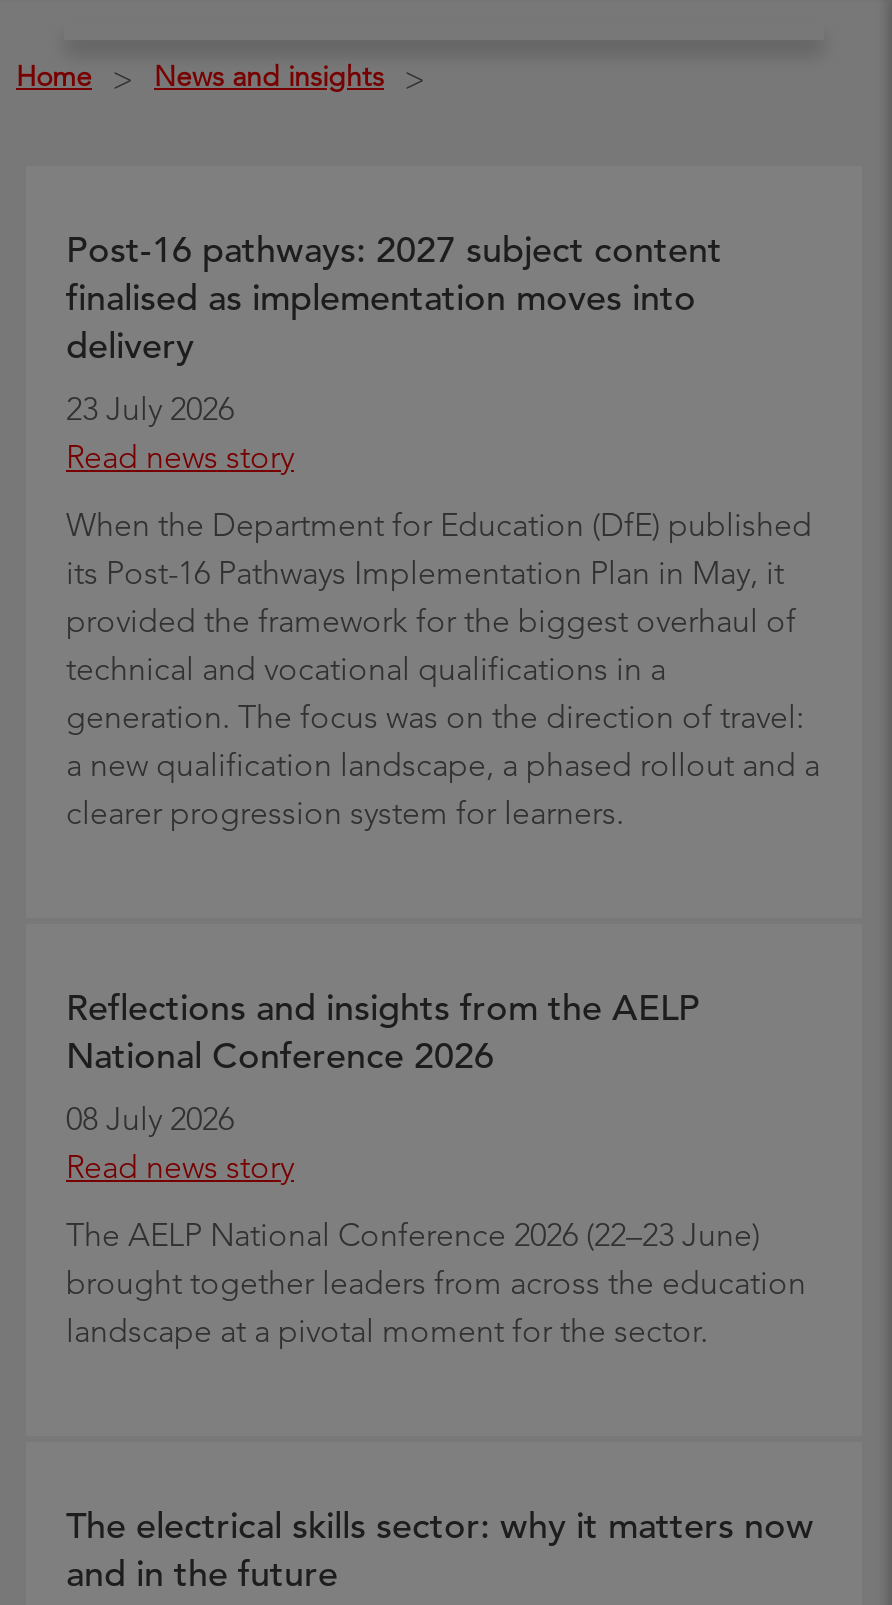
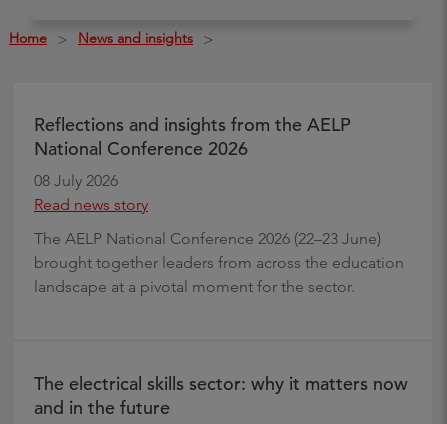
- Post-16 pathways: 2027 subject content
- finalised as implementation moves into
- delivery
- 23 July 2026
- Read news story
- When the Department for Education (DfE) published
- its Post-16 Pathways Implementation Plan in May, it
- provided the framework for the biggest overhaul of
- technical and vocational qualifications in a
- generation. The focus was on the direction of travel:
- a new qualification landscape, a phased rollout and a
- clearer progression system for learners.
